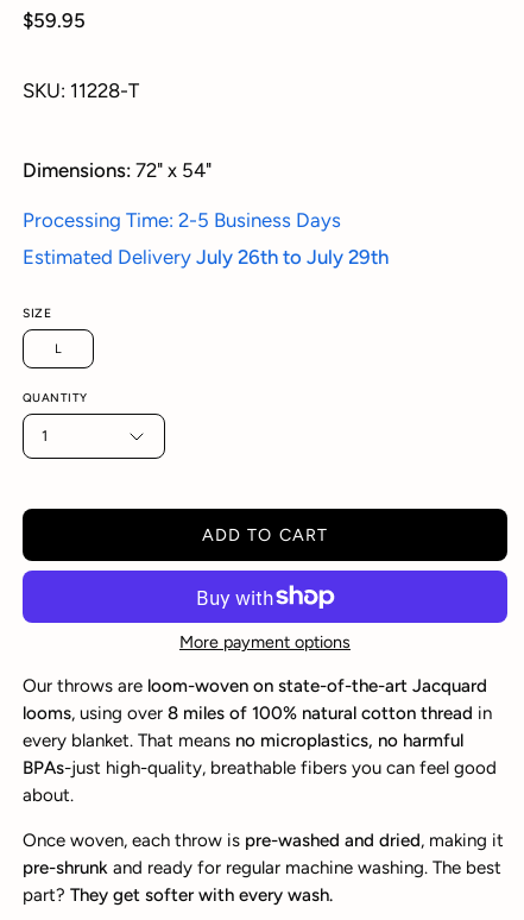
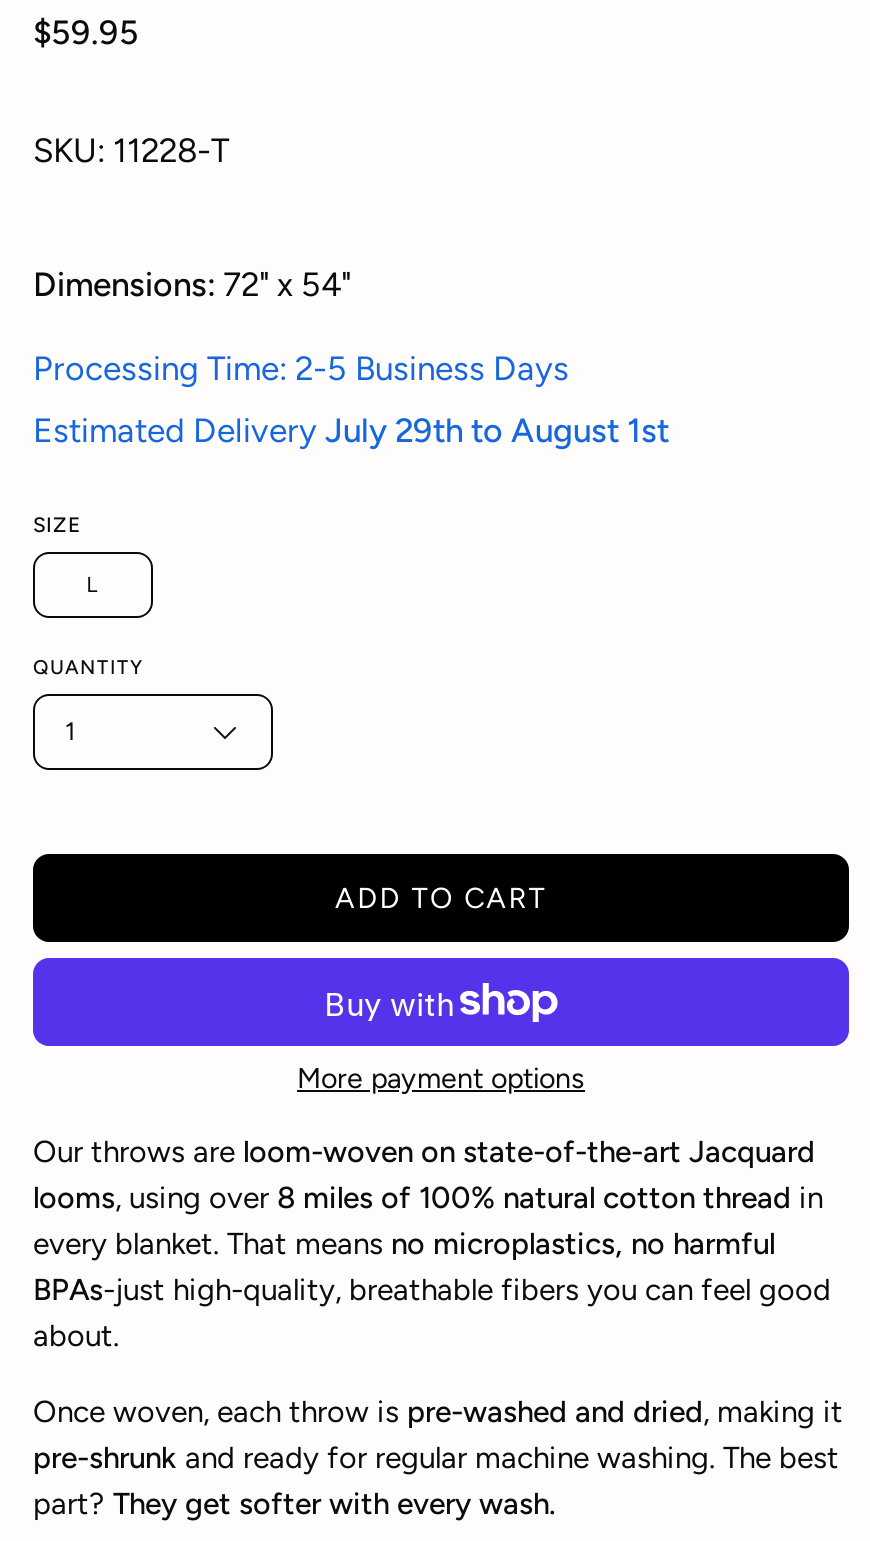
- Estimated Delivery July 26th to July 29th
+ Estimated Delivery July 29th to August 1st
